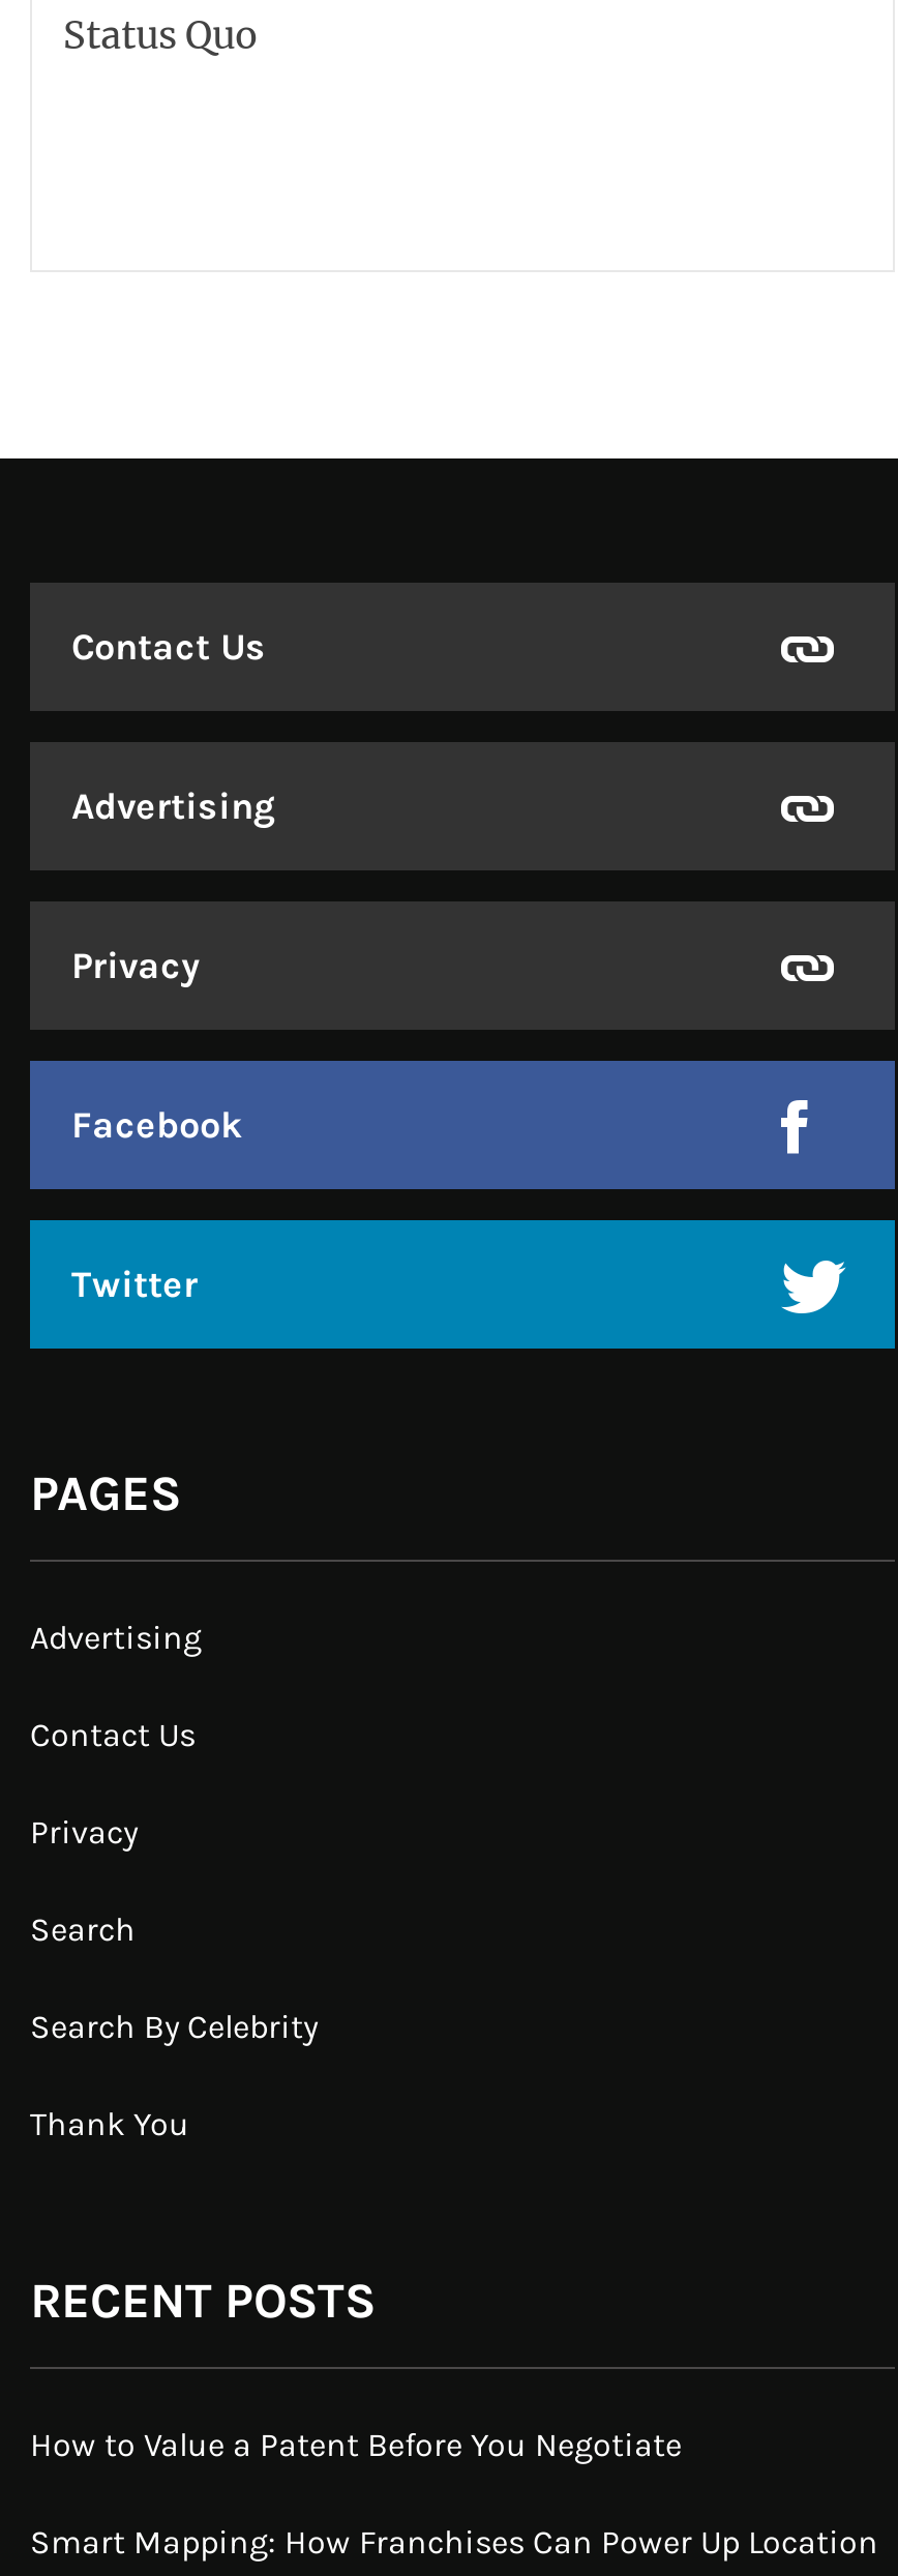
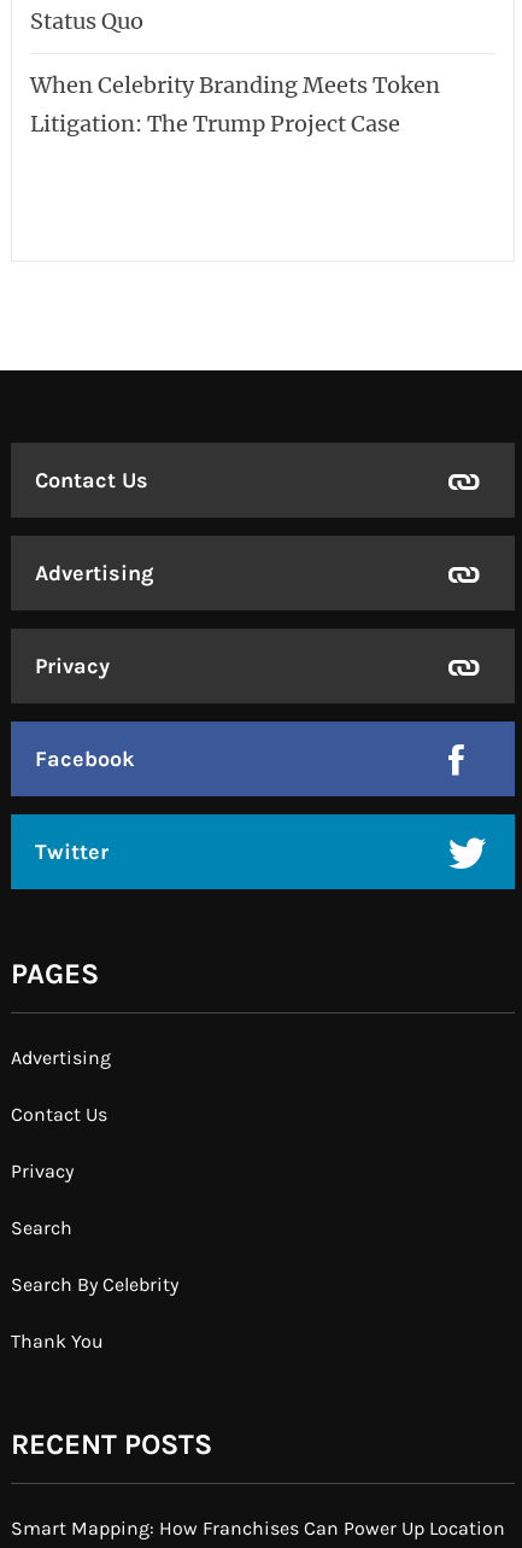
+ When Celebrity Branding Meets Token
+ Litigation: The Trump Project Case

moved down: Contact Us | Advertising | Privacy | ... | Thank You | RECENT POSTS

- How to Value a Patent Before You Negotiate
